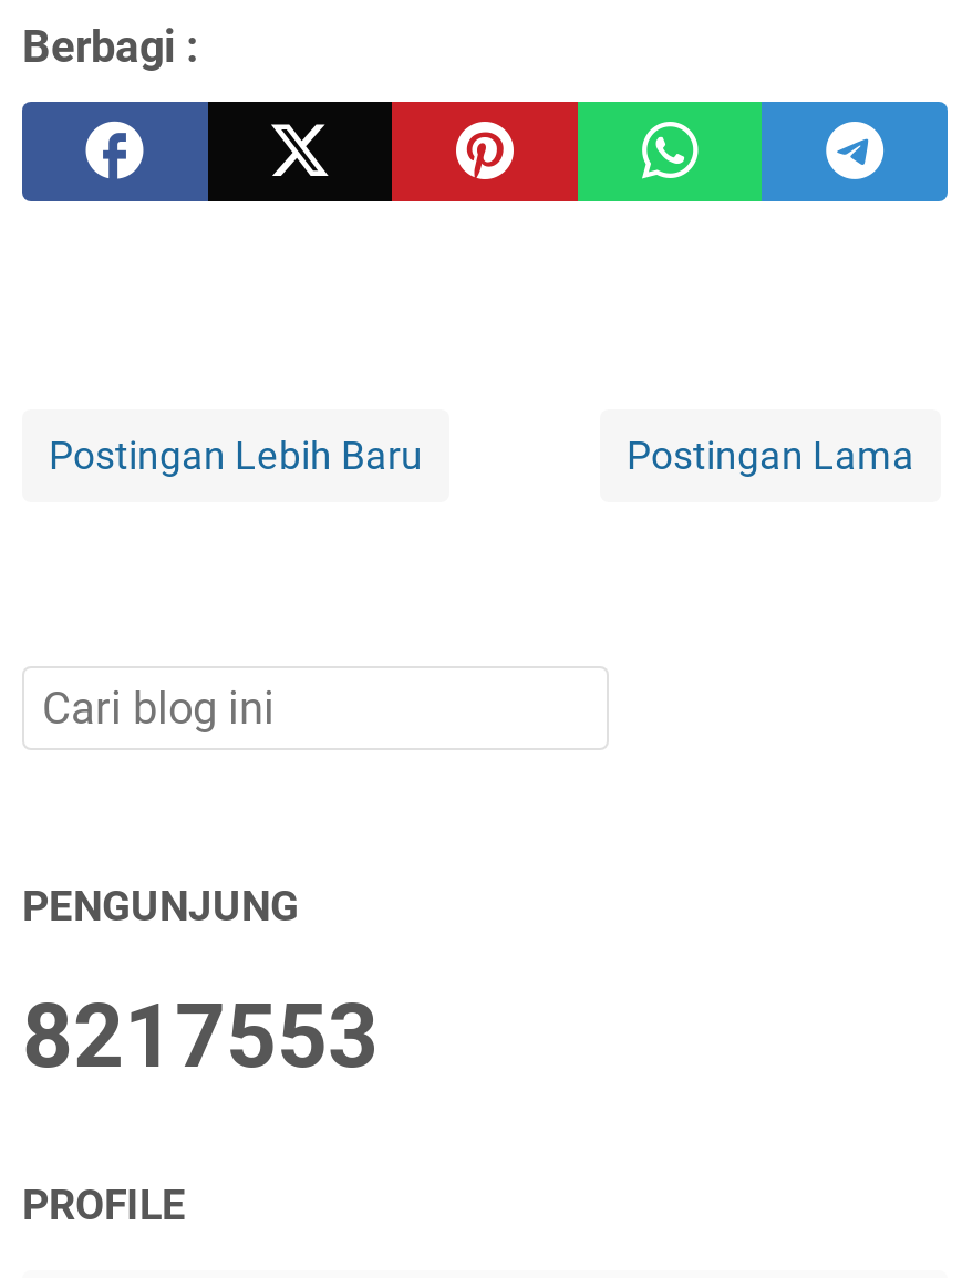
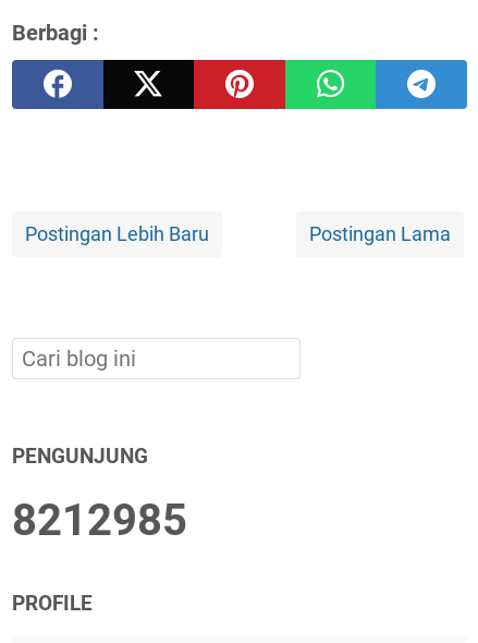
- 821 7553
+ 821 2985
